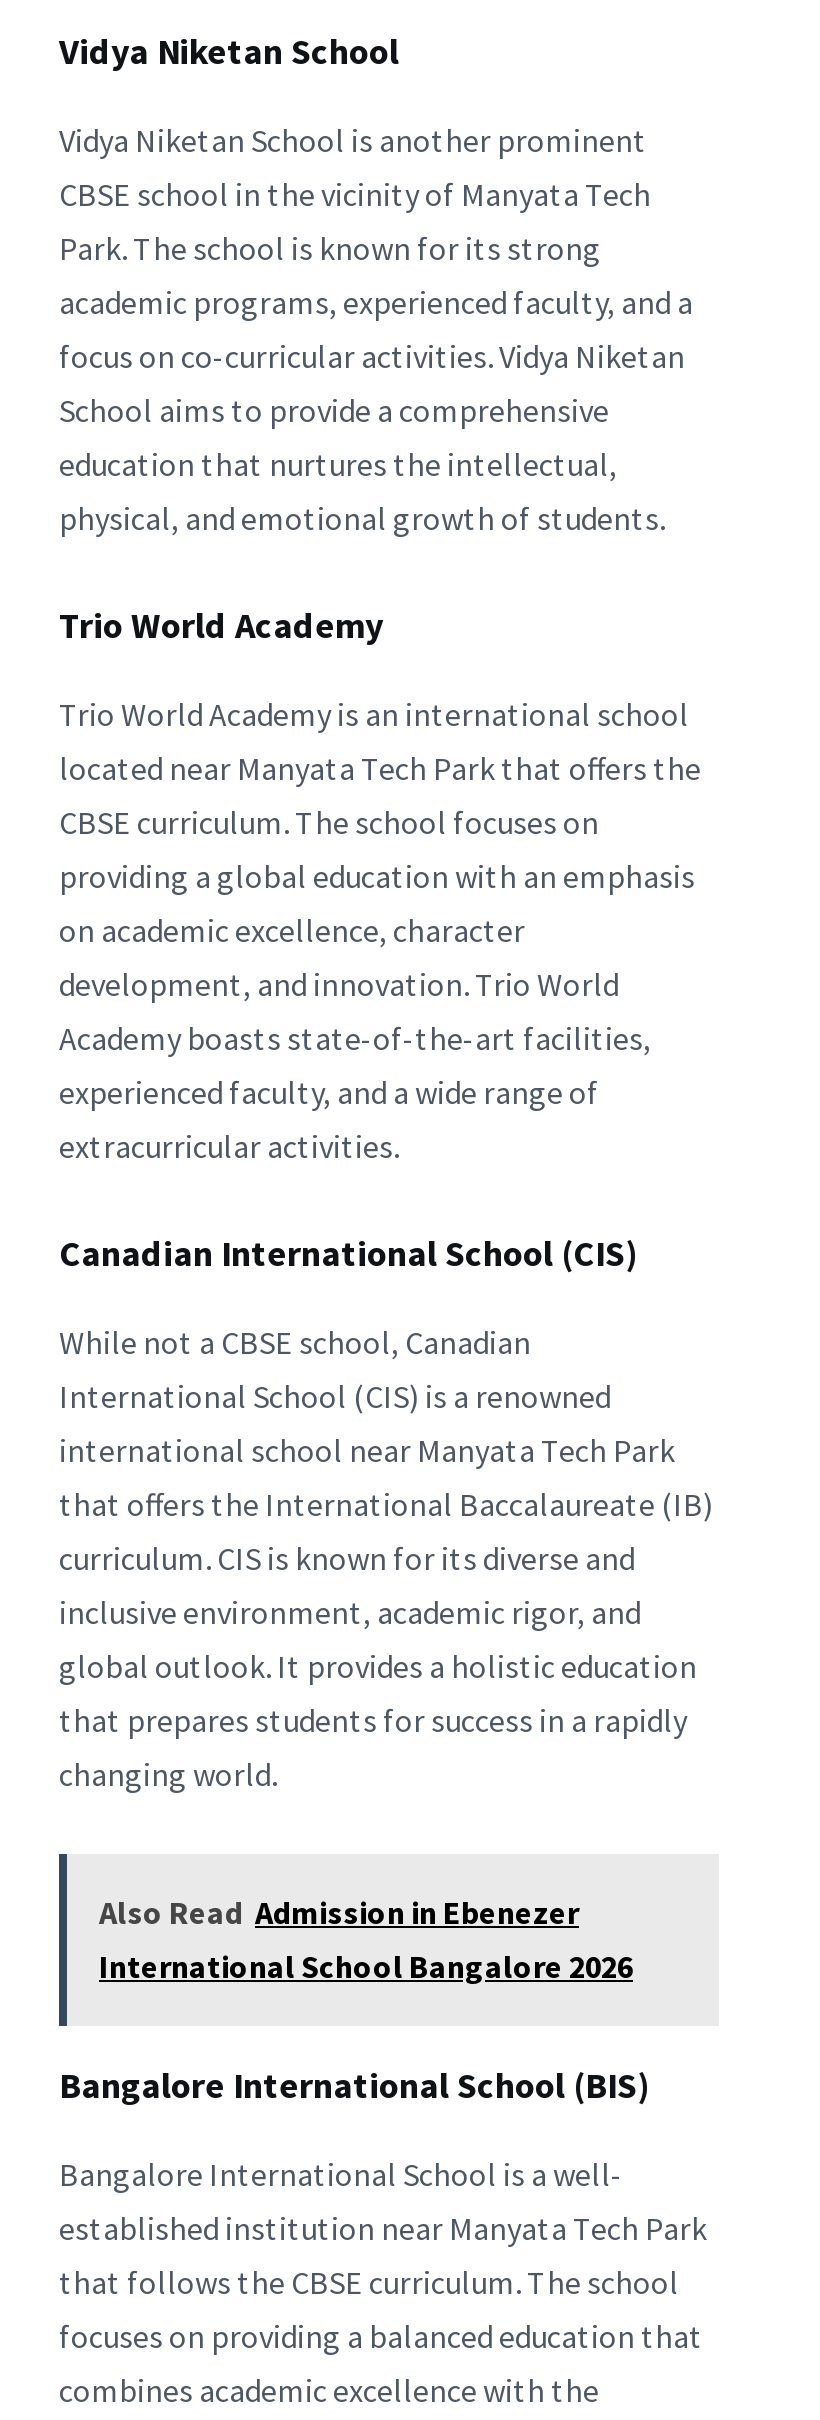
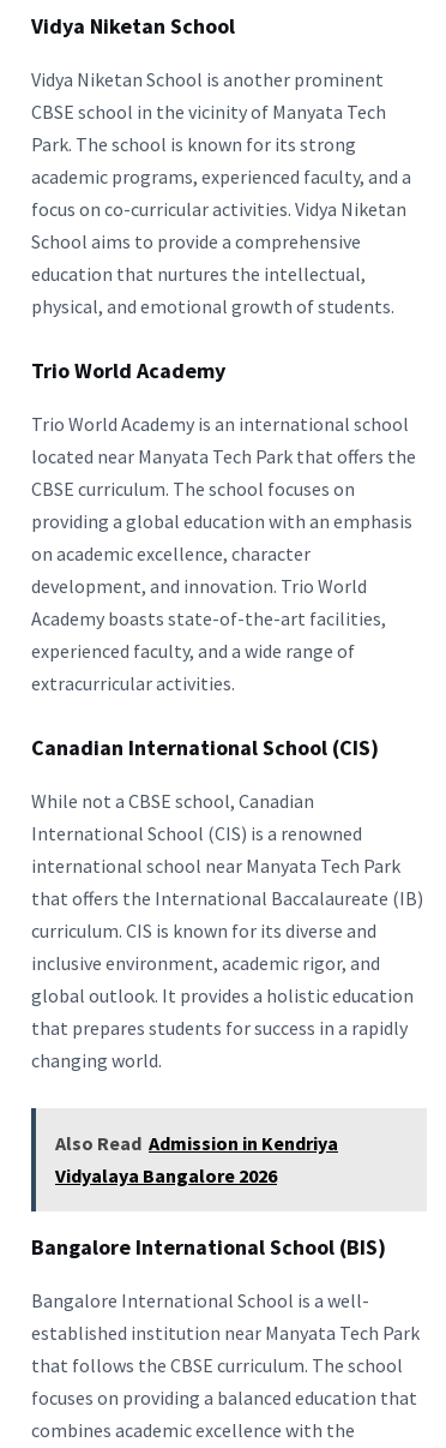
- Also Read Admission in Ebenezer
- International School Bangalore 2026
+ Also Read Admission in Kendriya
+ Vidyalaya Bangalore 2026
